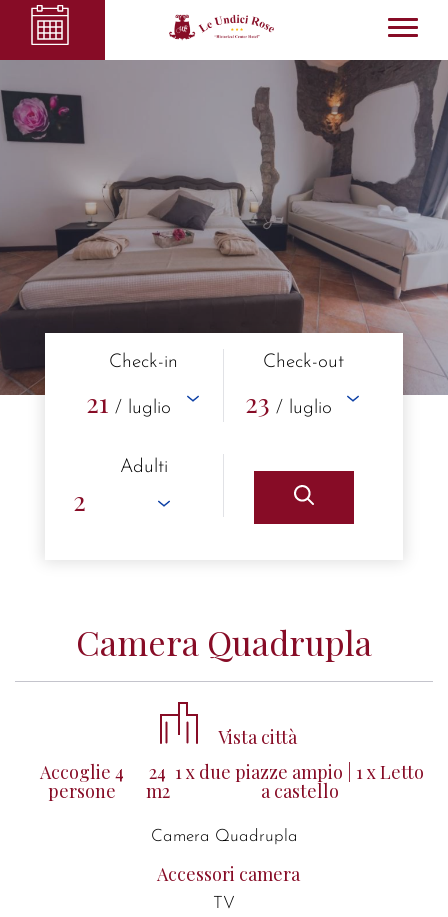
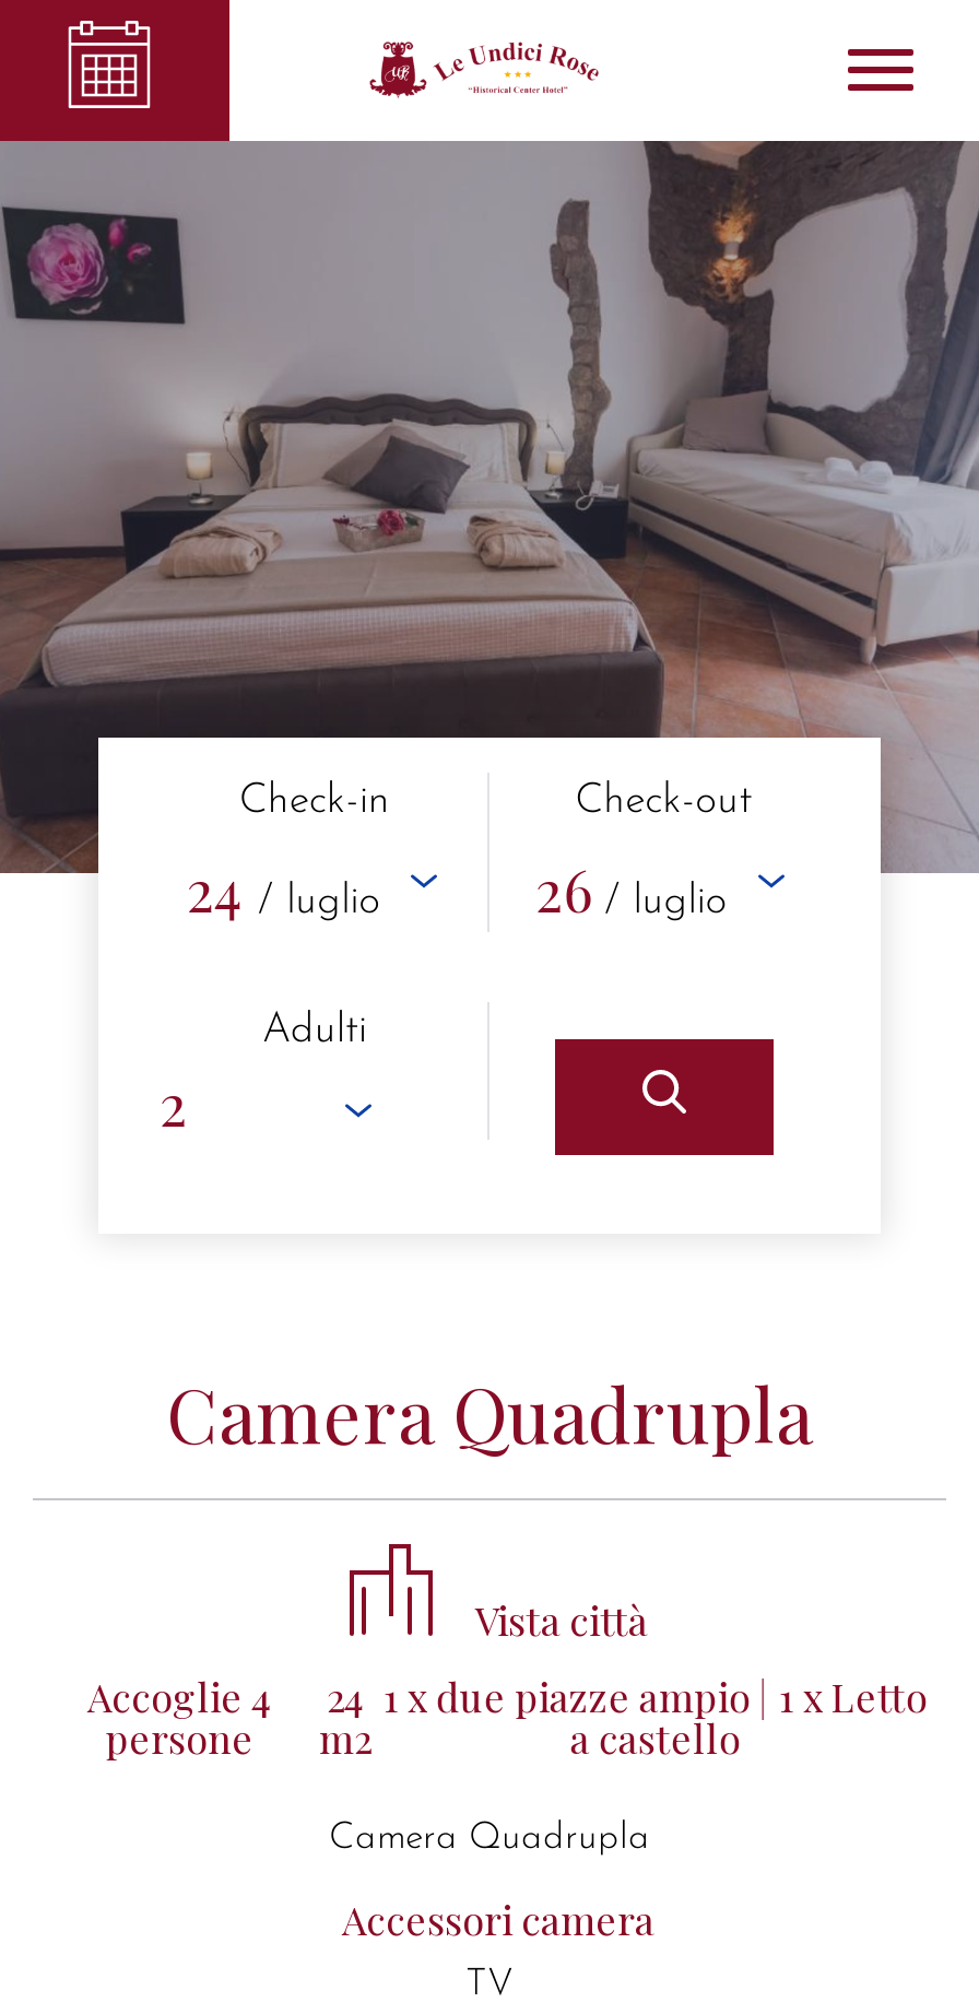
- 21 / luglio
+ 24 / luglio

- 23 / luglio
+ 26 / luglio
